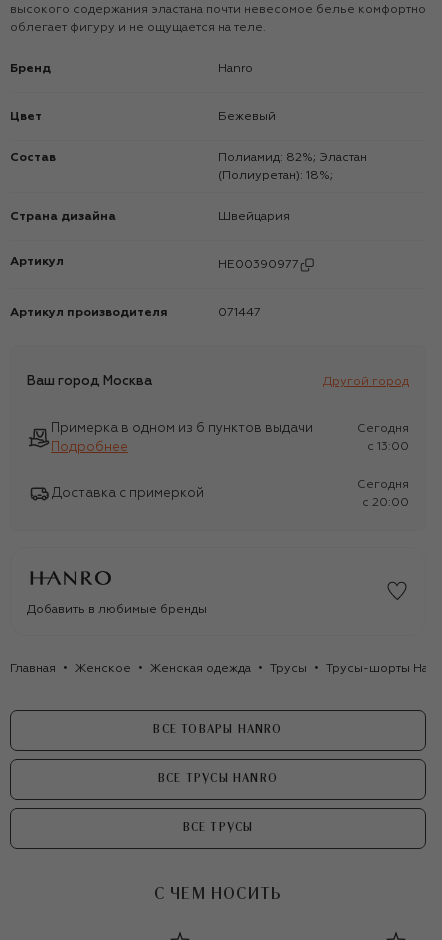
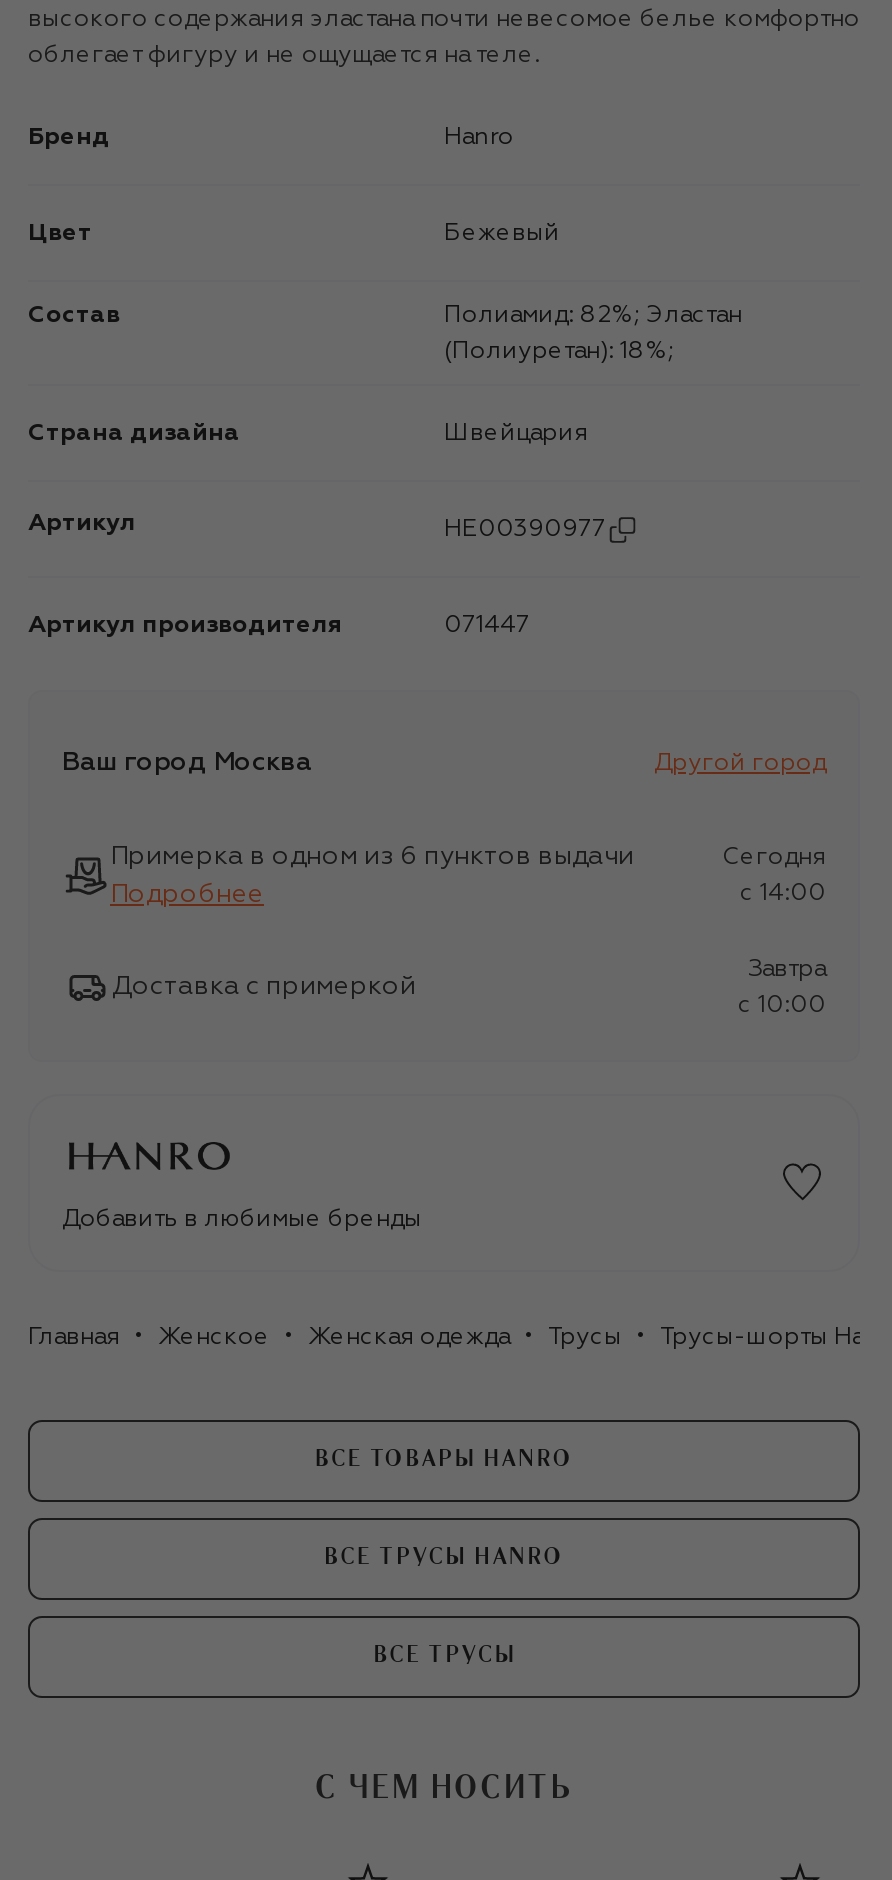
- c 13:00
+ c 14:00

- Сегодня
+ Завтра

- c 20:00
+ c 10:00
